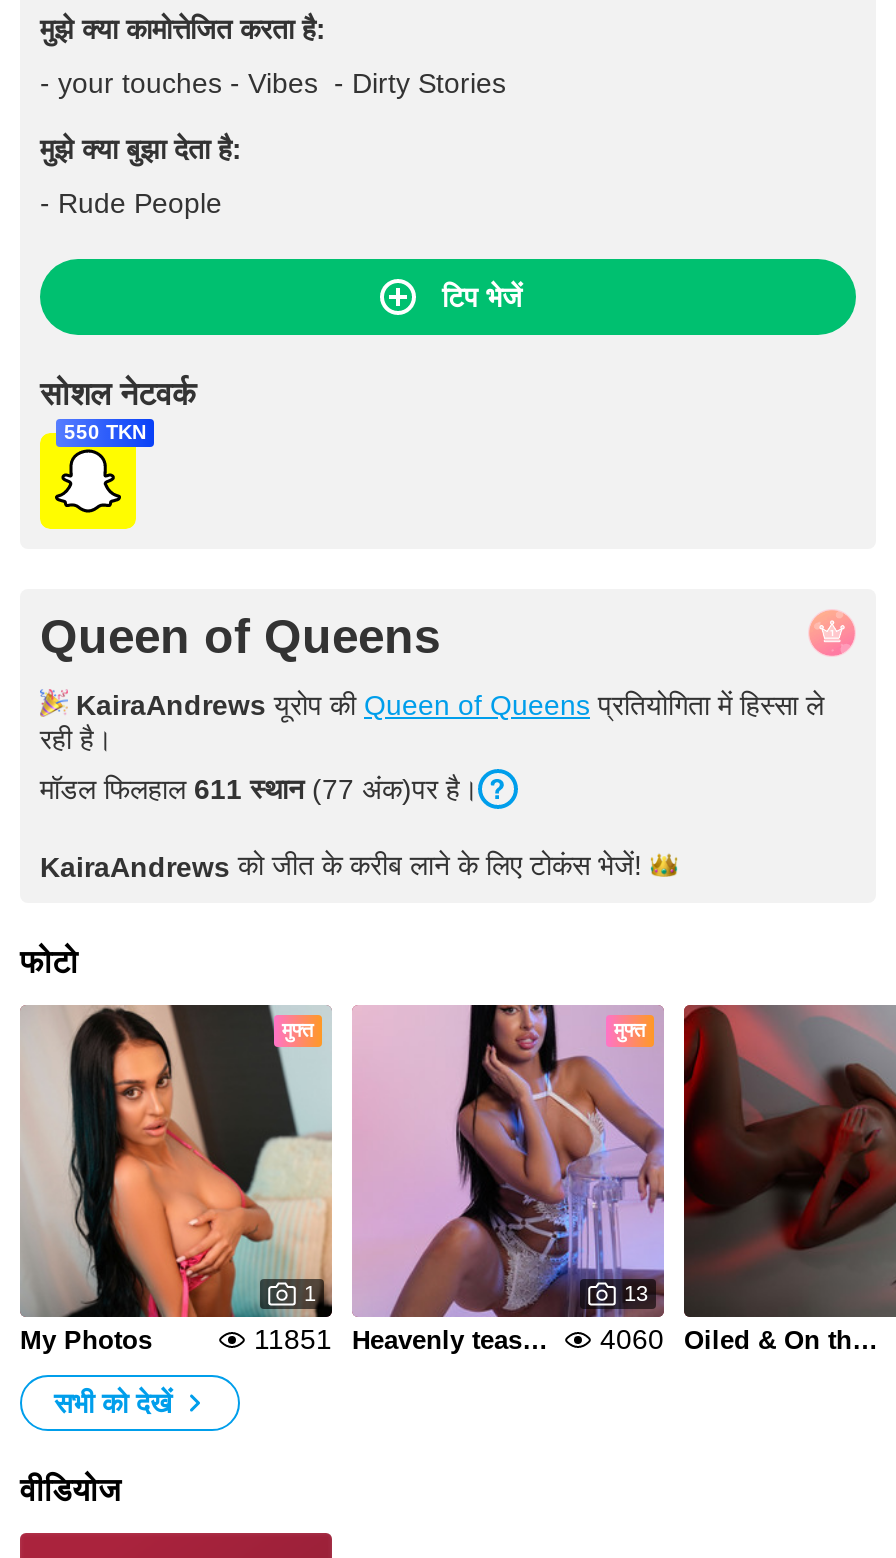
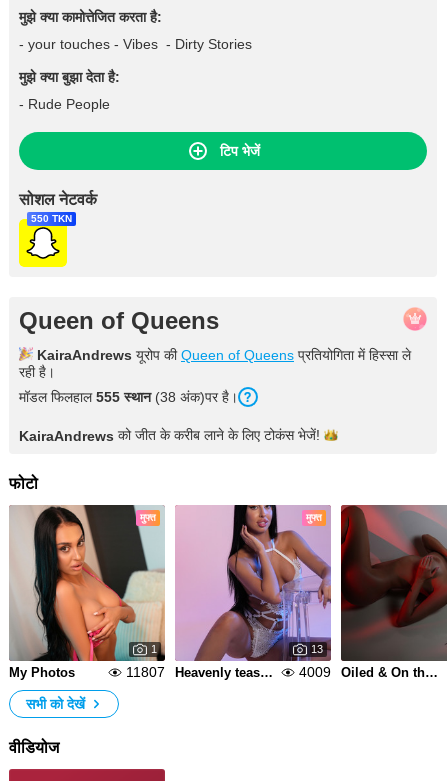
- मॉडल फिलहाल 611 स्थान (77 अंक)पर है।
+ मॉडल फिलहाल 555 स्थान (38 अंक)पर है।

- 11851
+ 11807

- 4060
+ 4009
